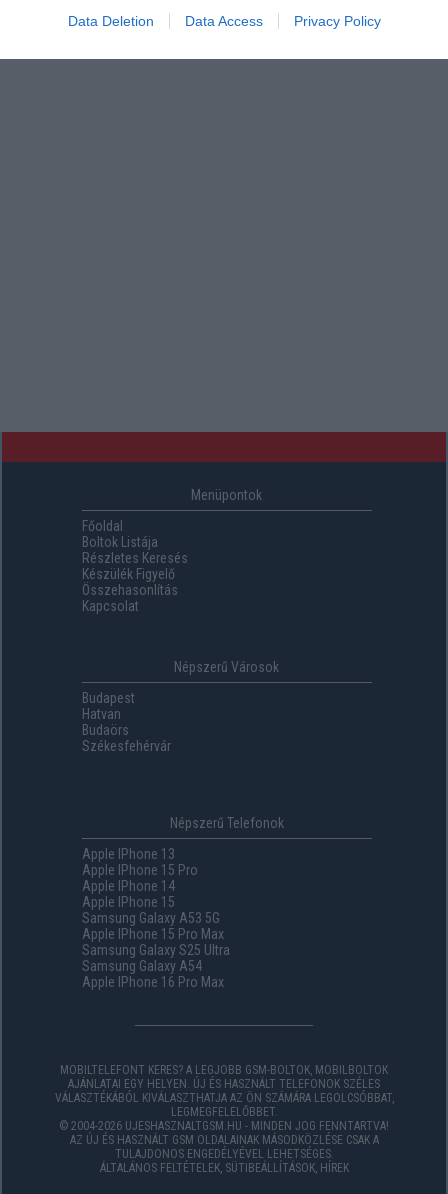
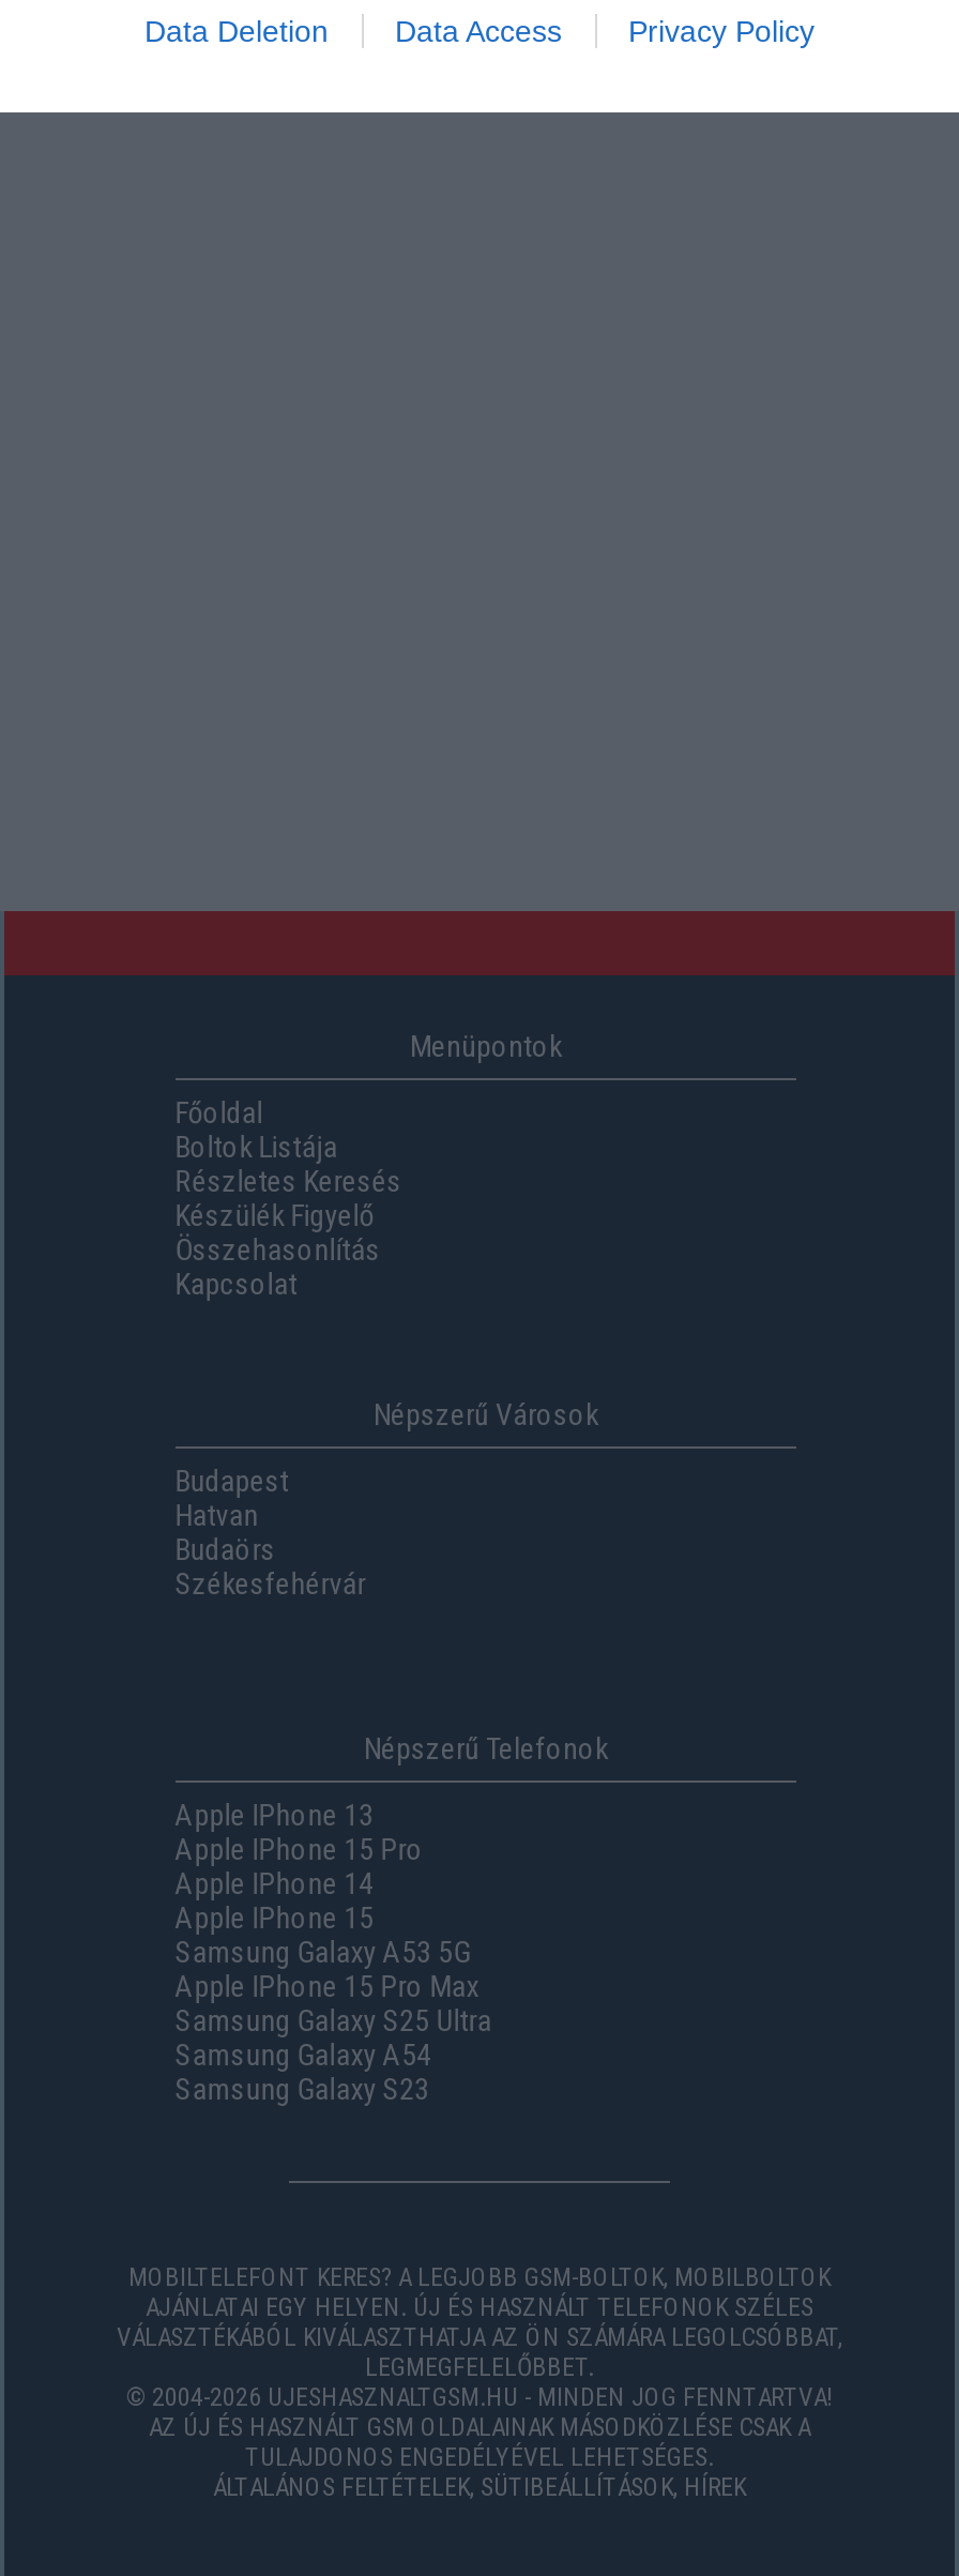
- Apple IPhone 16 Pro Max
+ Samsung Galaxy S23
